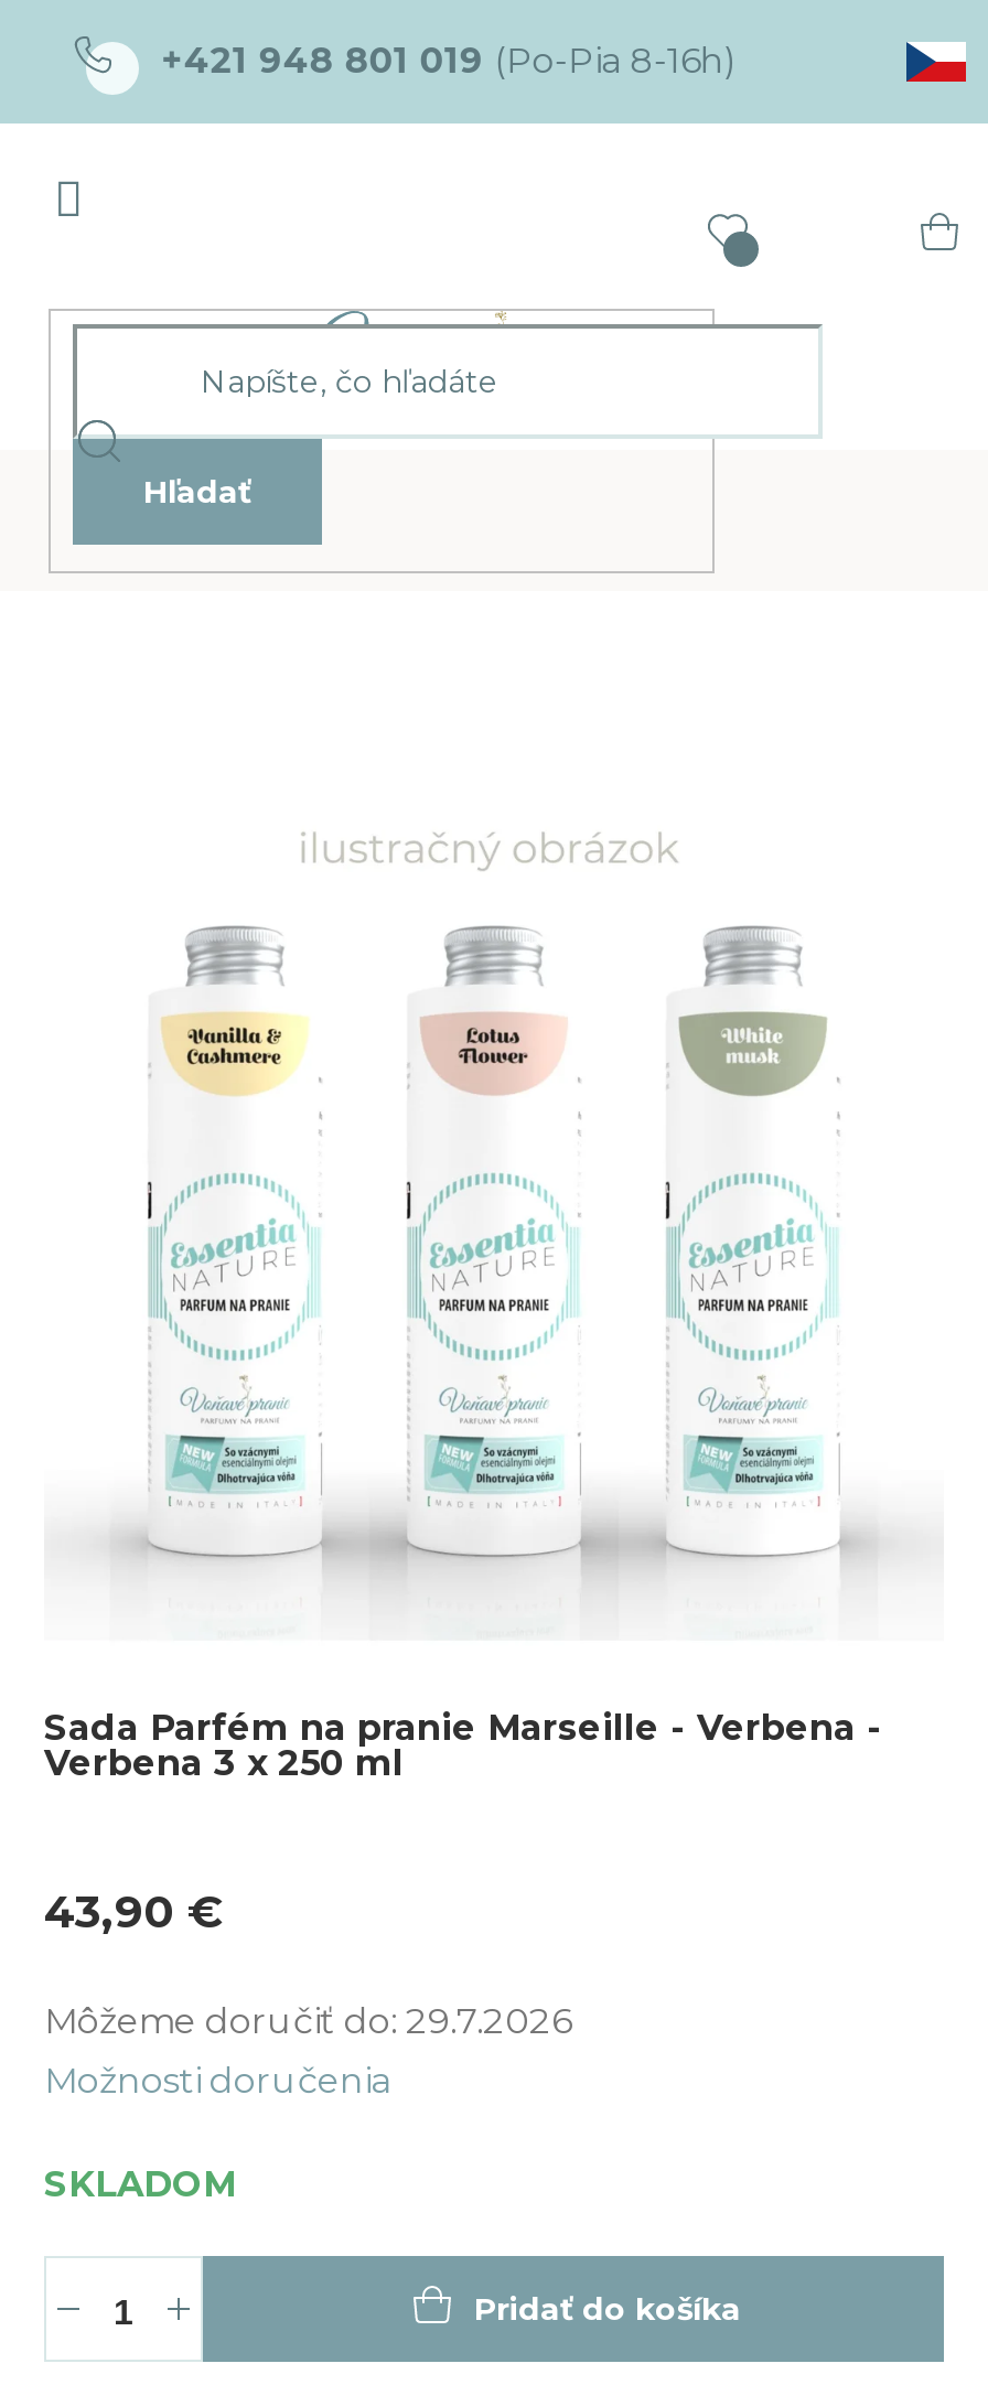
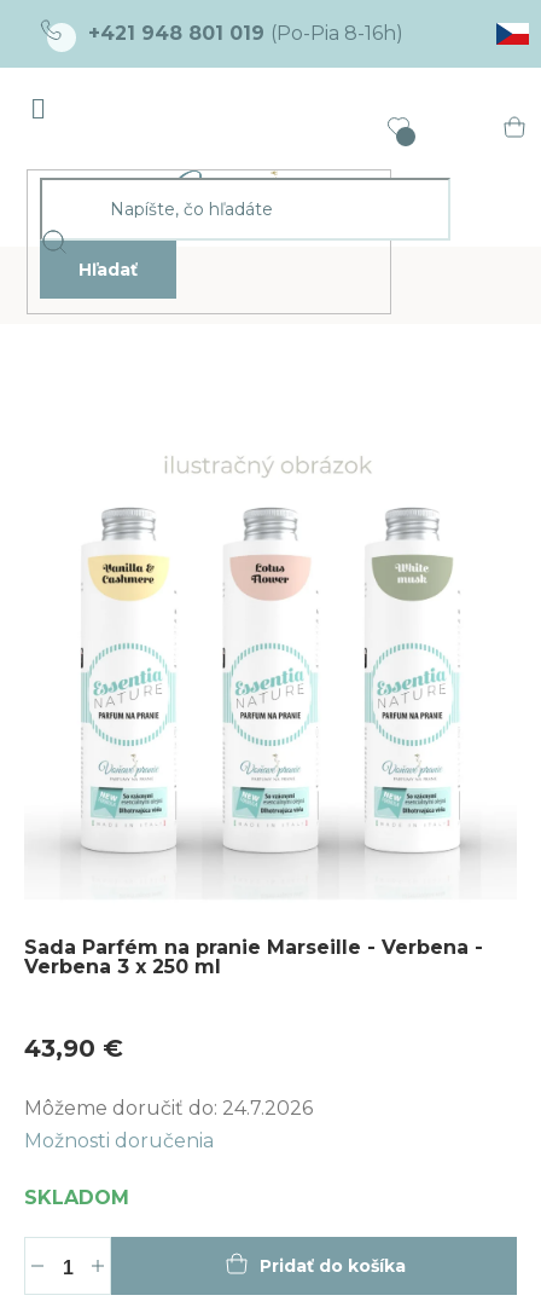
- Môžeme doručiť do: 29.7.2026
+ Môžeme doručiť do: 24.7.2026
